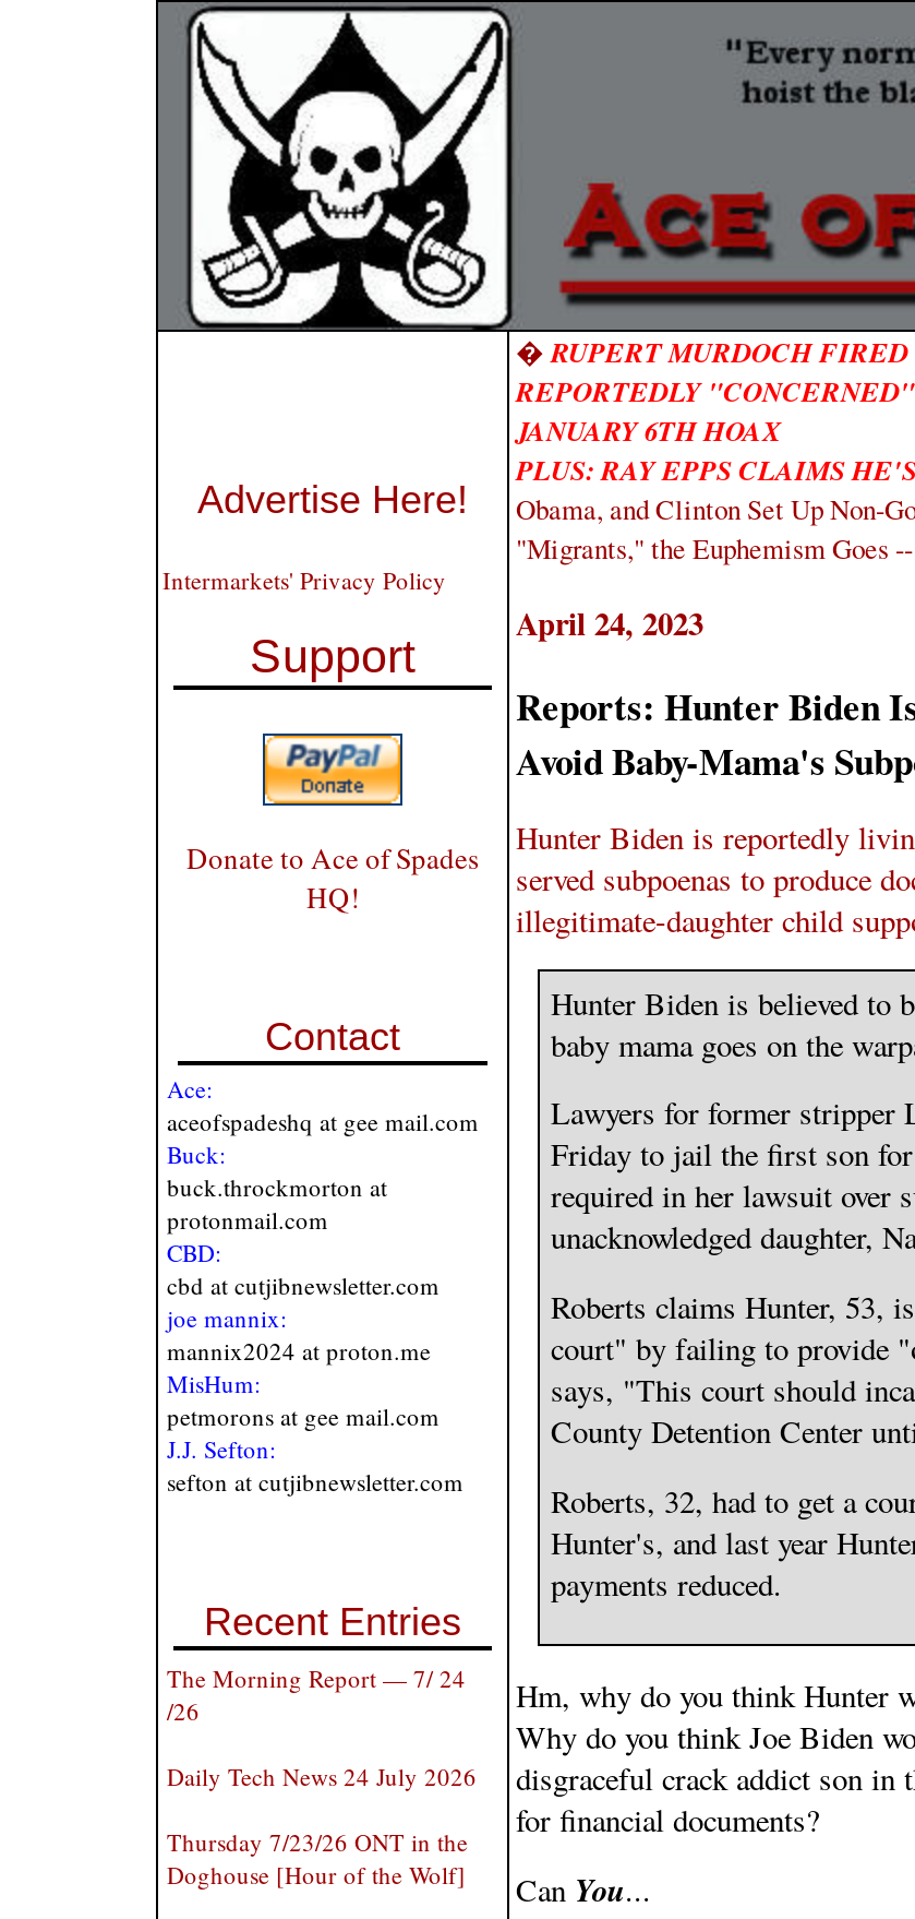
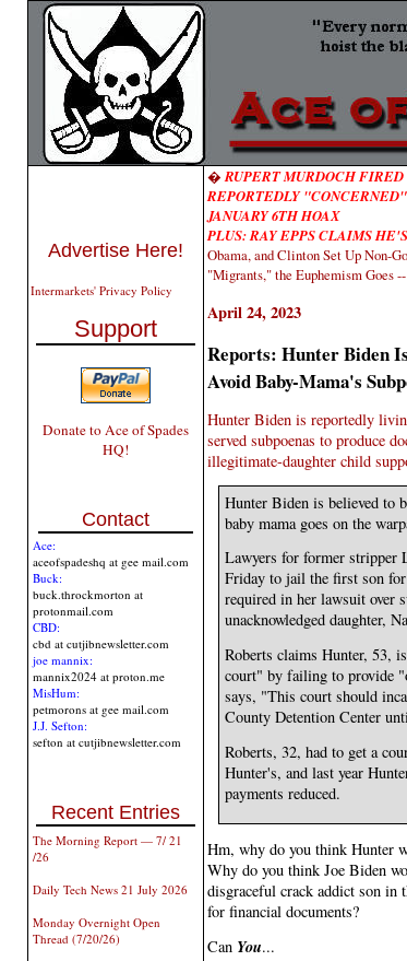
- The Morning Report — 7/ 24
+ The Morning Report — 7/ 21

- Daily Tech News 24 July 2026
+ Daily Tech News 21 July 2026

- Thursday 7/23/26 ONT in the
- Doghouse [Hour of the Wolf]
+ Monday Overnight Open
+ Thread (7/20/26)
